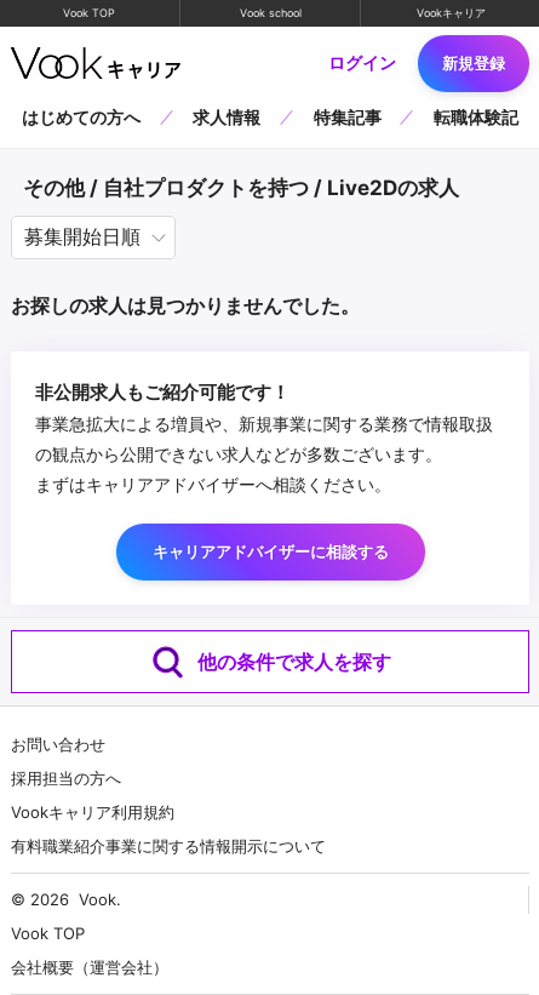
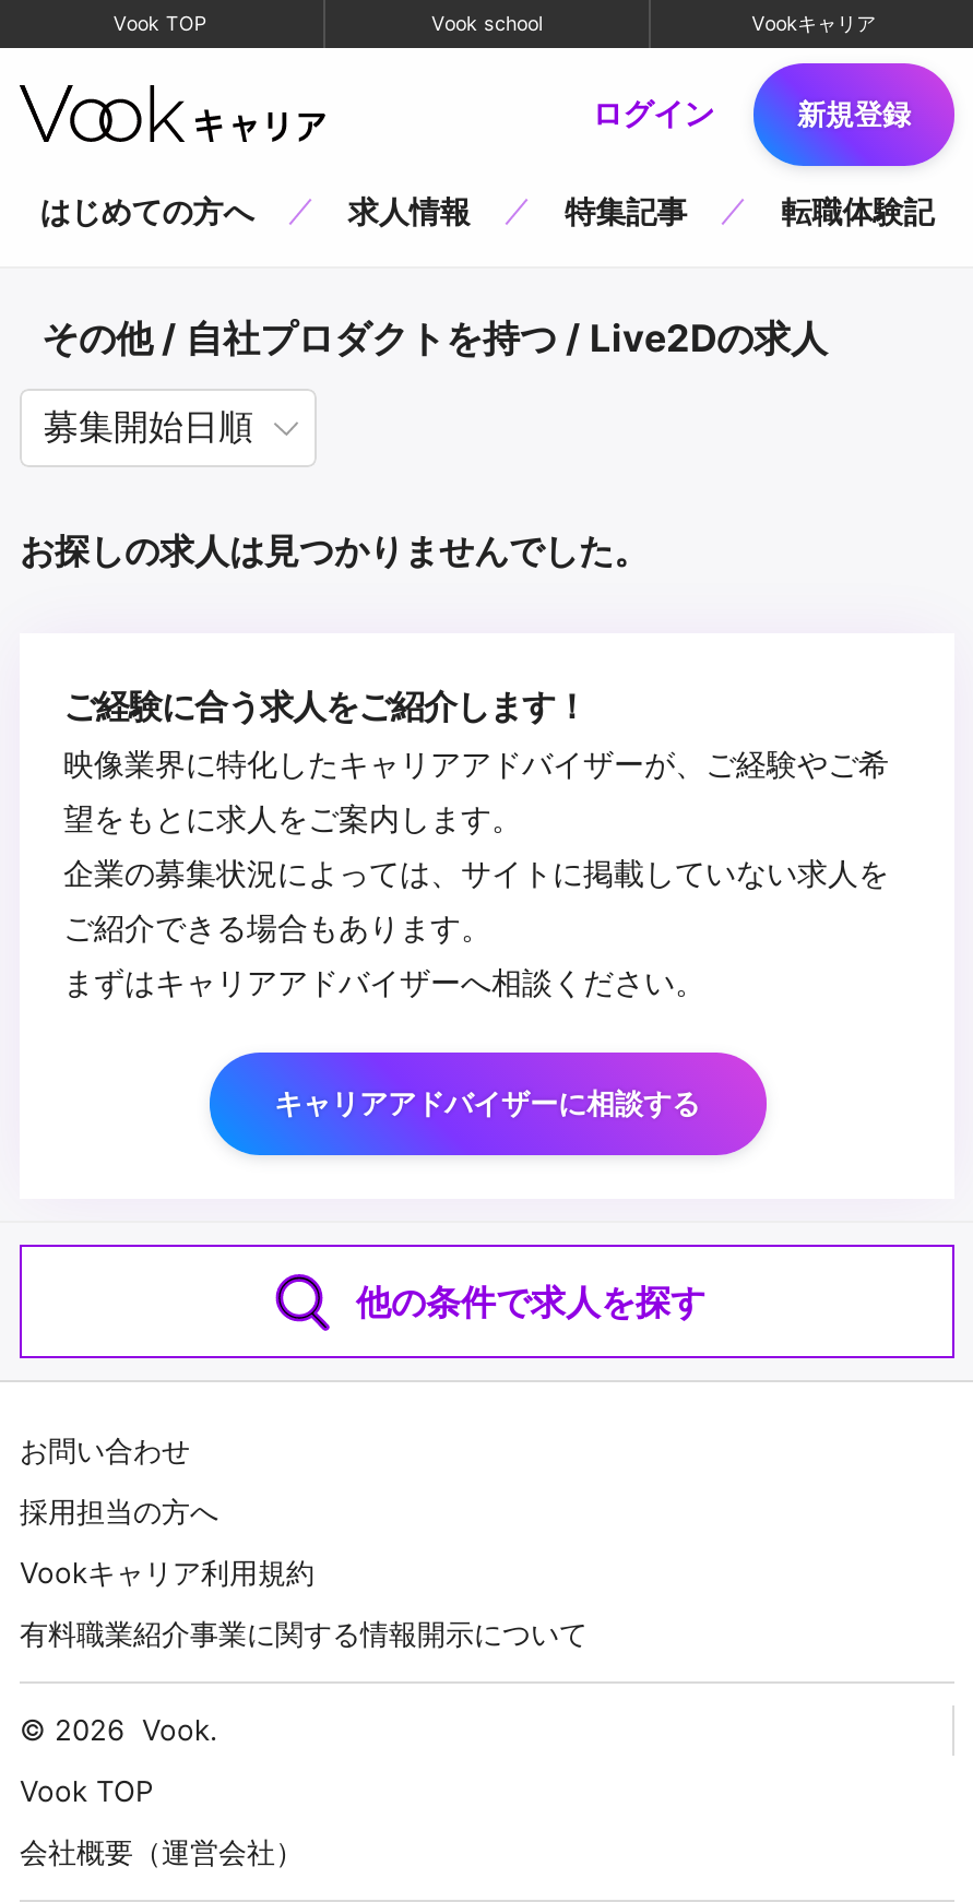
- 非公開求人もご紹介可能です！
- 事業急拡大による増員や、新規事業に関する業務で情報取扱
- の観点から公開できない求人などが多数ございます。
+ ご経験に合う求人をご紹介します！
+ 映像業界に特化したキャリアアドバイザーが、ご経験やご希
+ 望をもとに求人をご案内します。
+ 企業の募集状況によっては、サイトに掲載していない求人を
+ ご紹介できる場合もあります。
